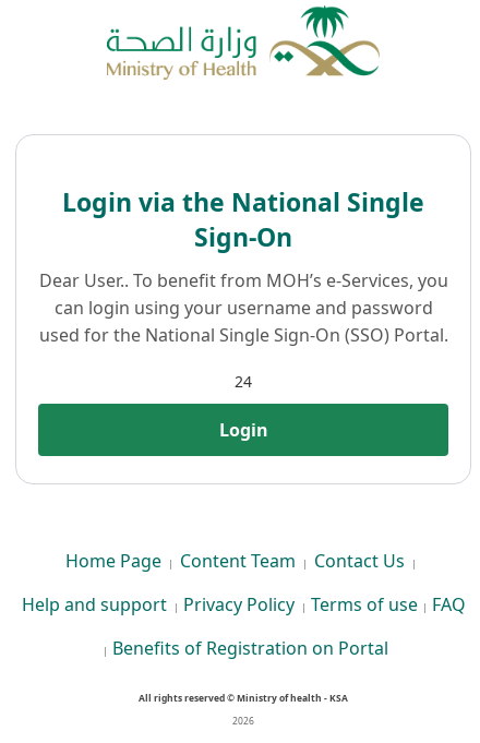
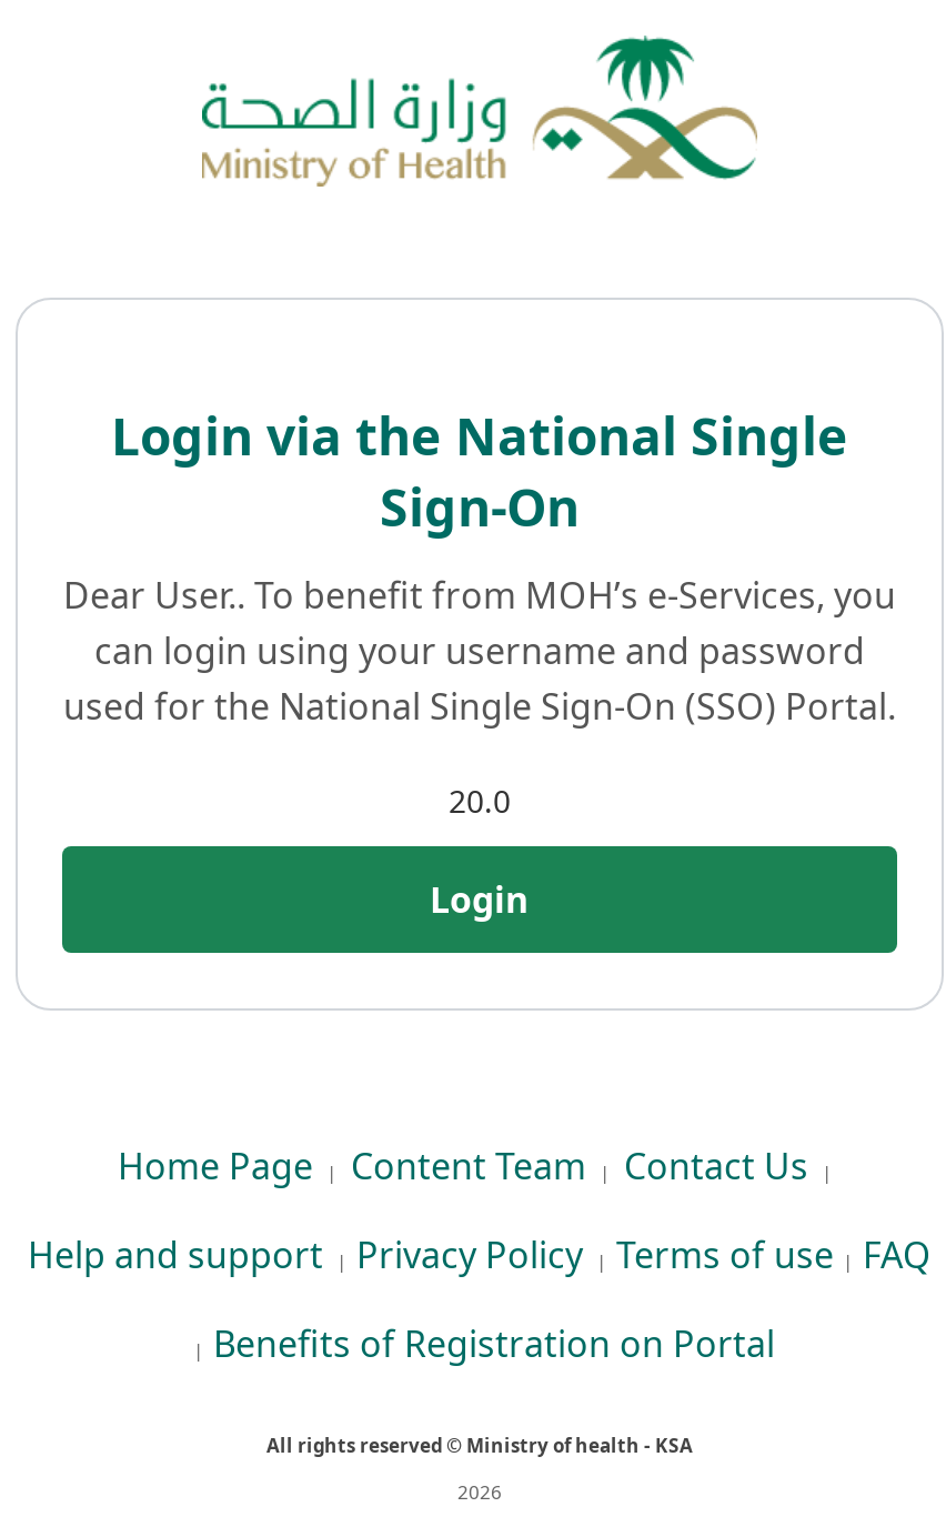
- 24
+ 20.0
